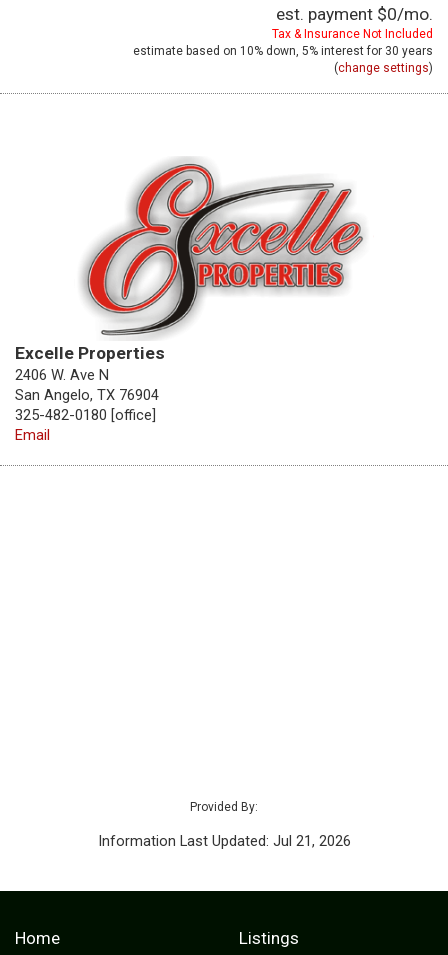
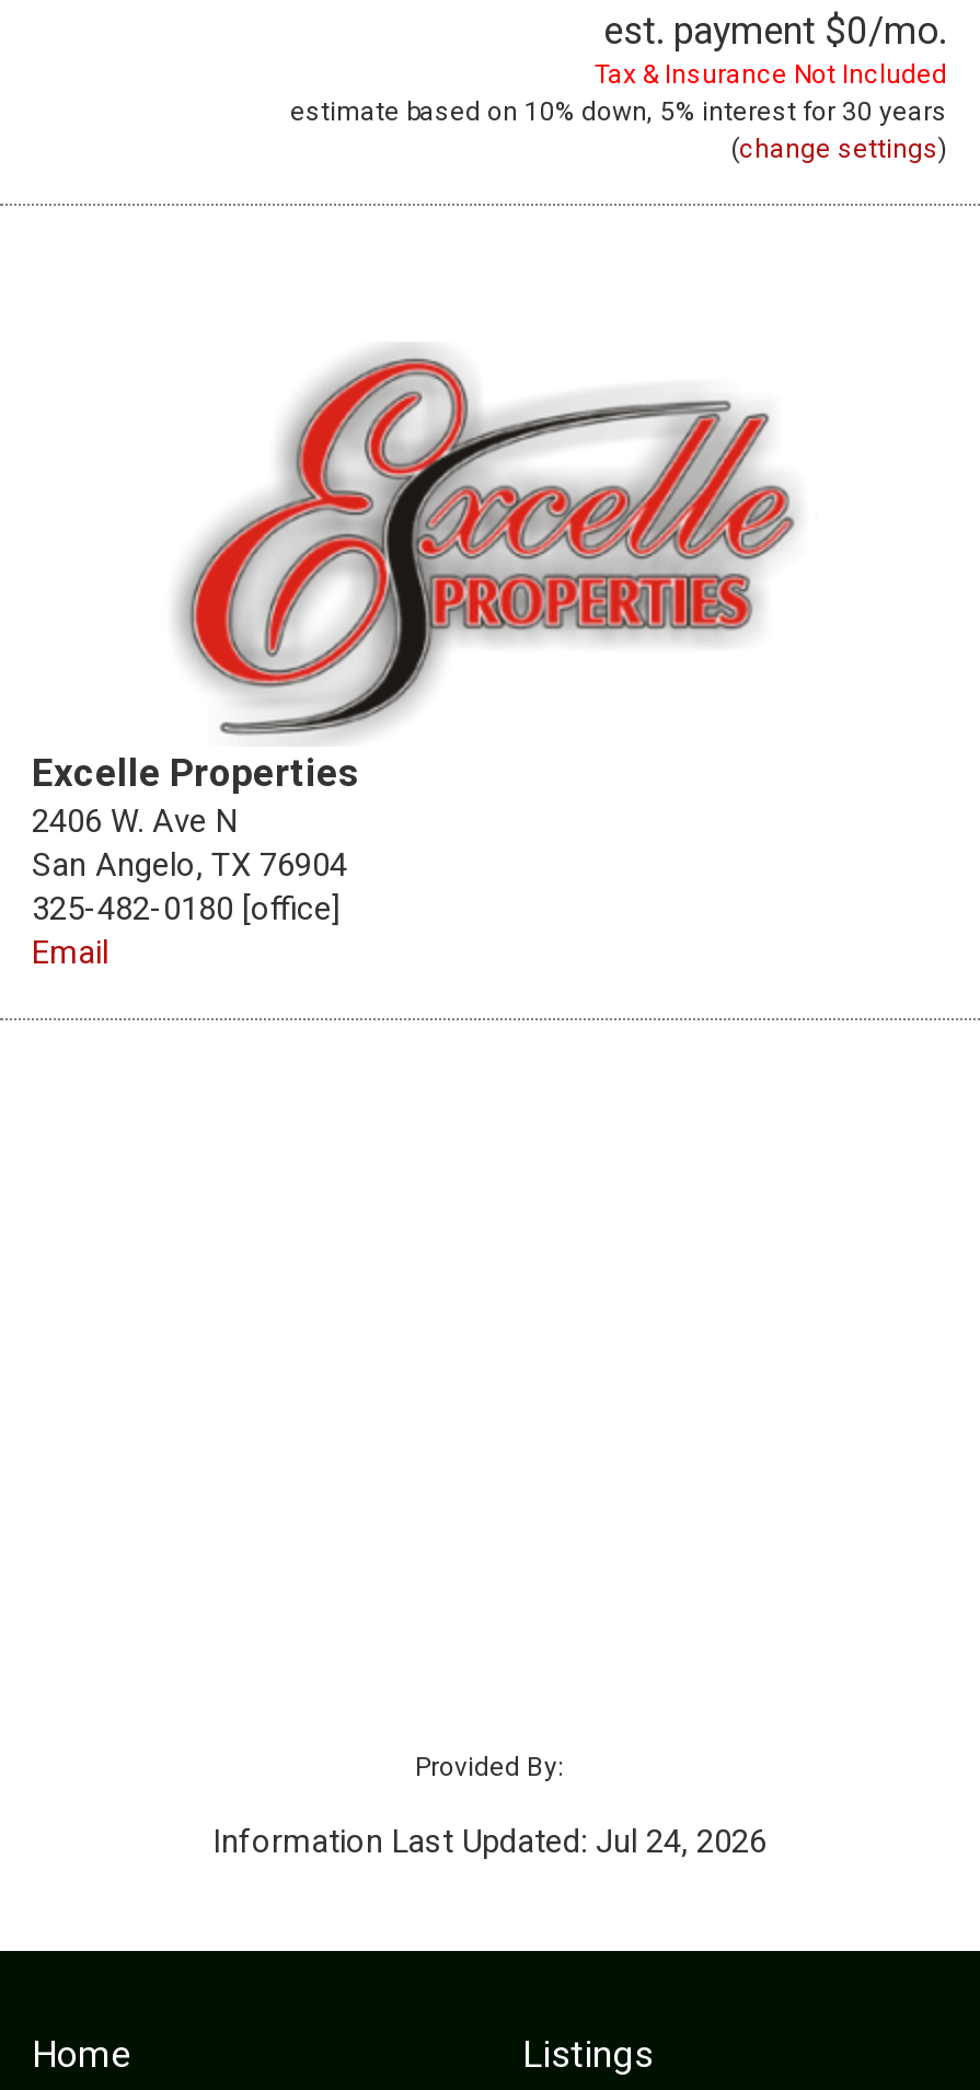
- Information Last Updated: Jul 21, 2026
+ Information Last Updated: Jul 24, 2026
